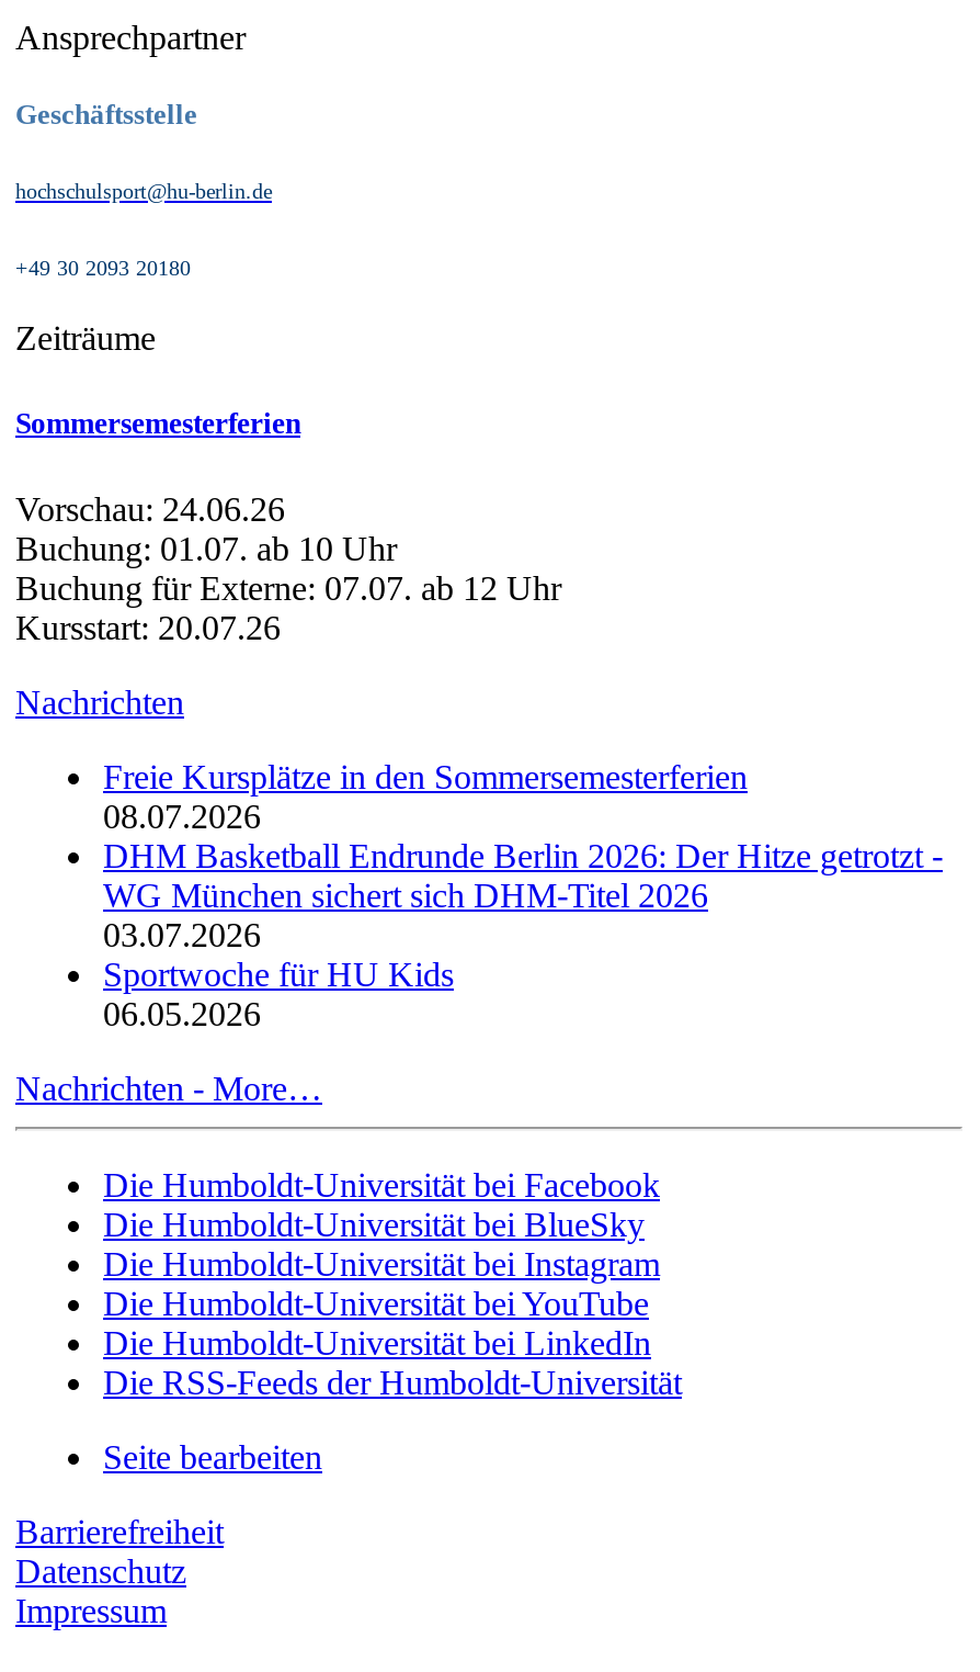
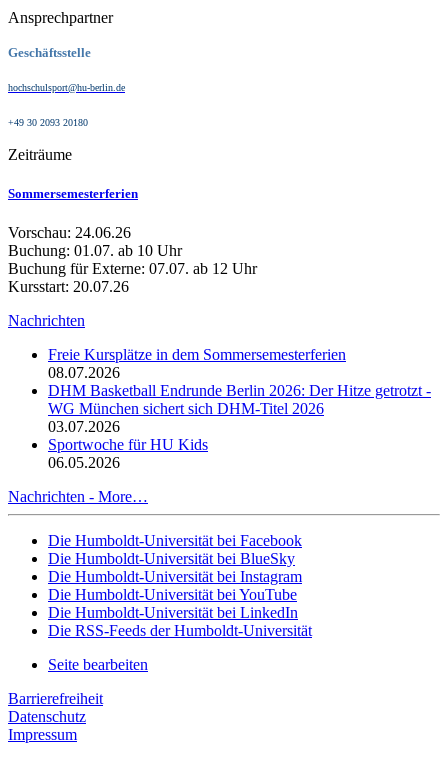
- Freie Kursplätze in den Sommersemesterferien
+ Freie Kursplätze in dem Sommersemesterferien
